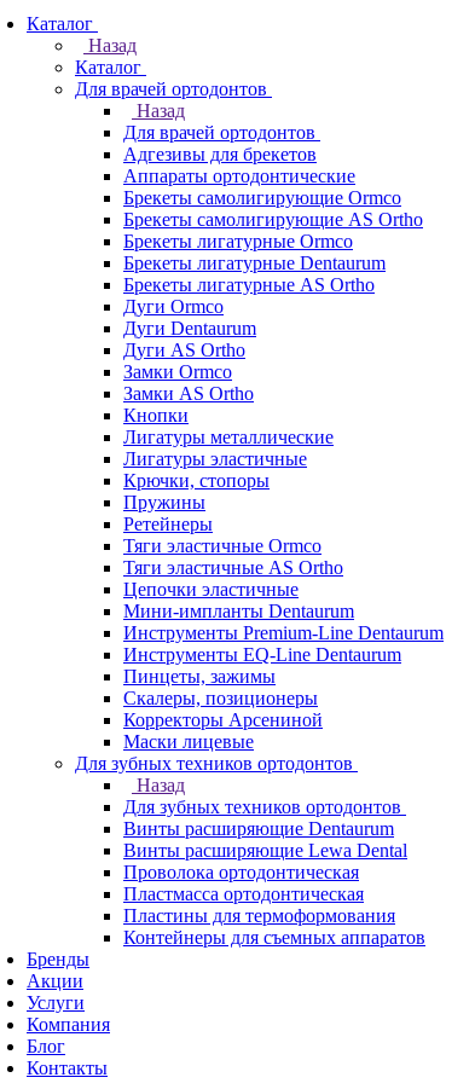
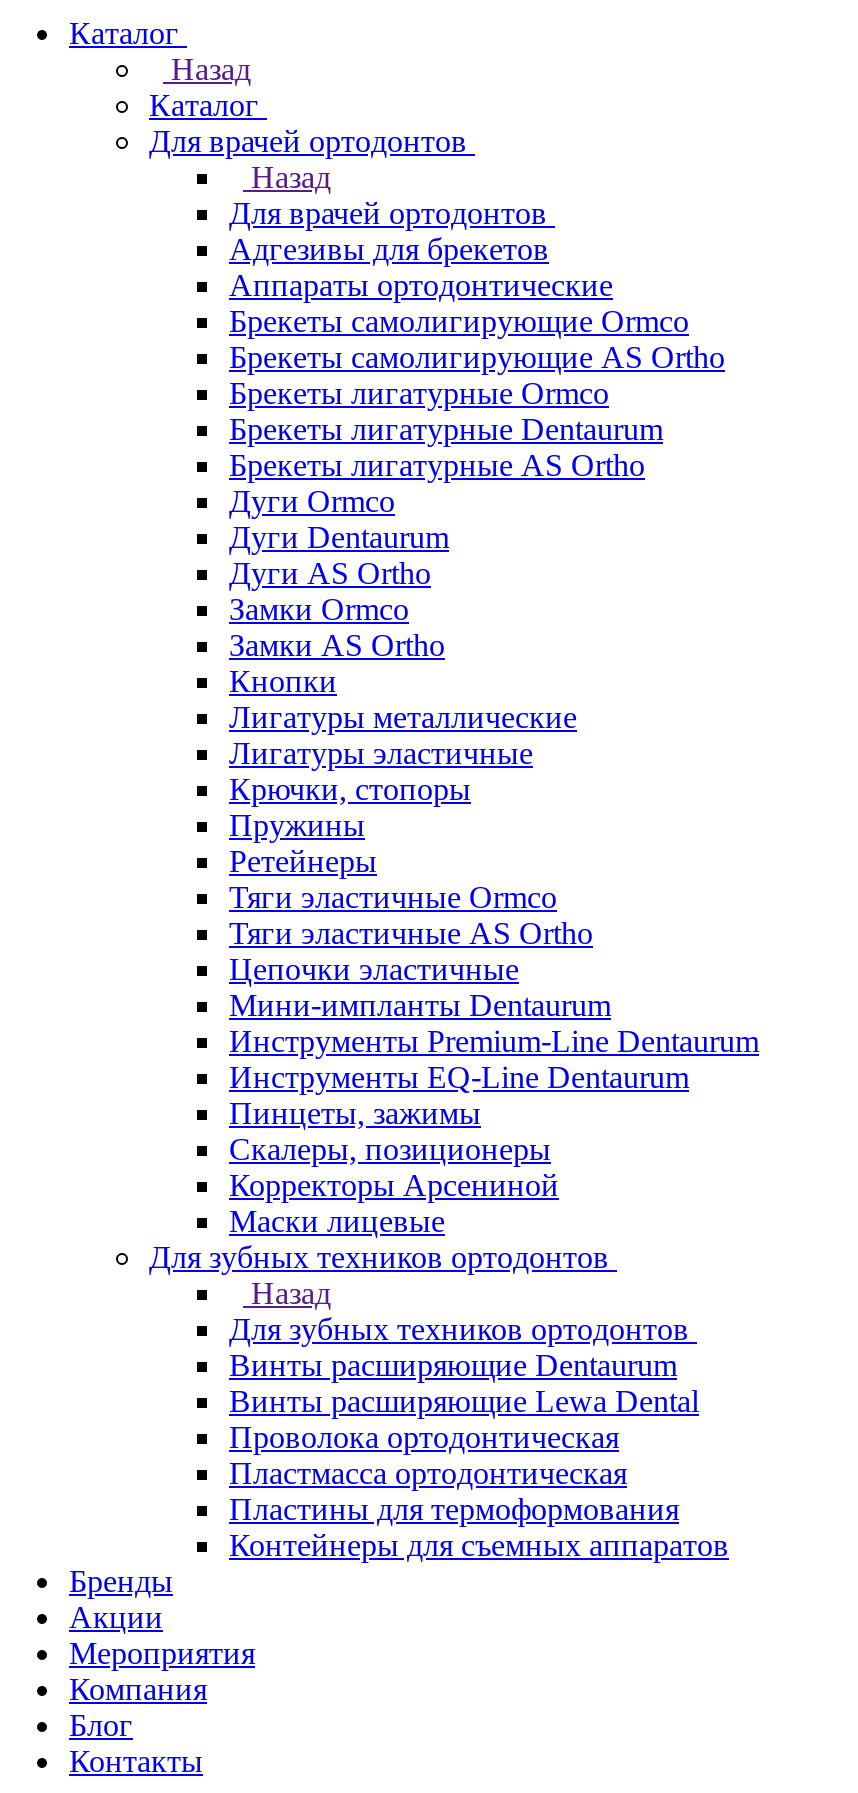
- Услуги
+ Мероприятия
